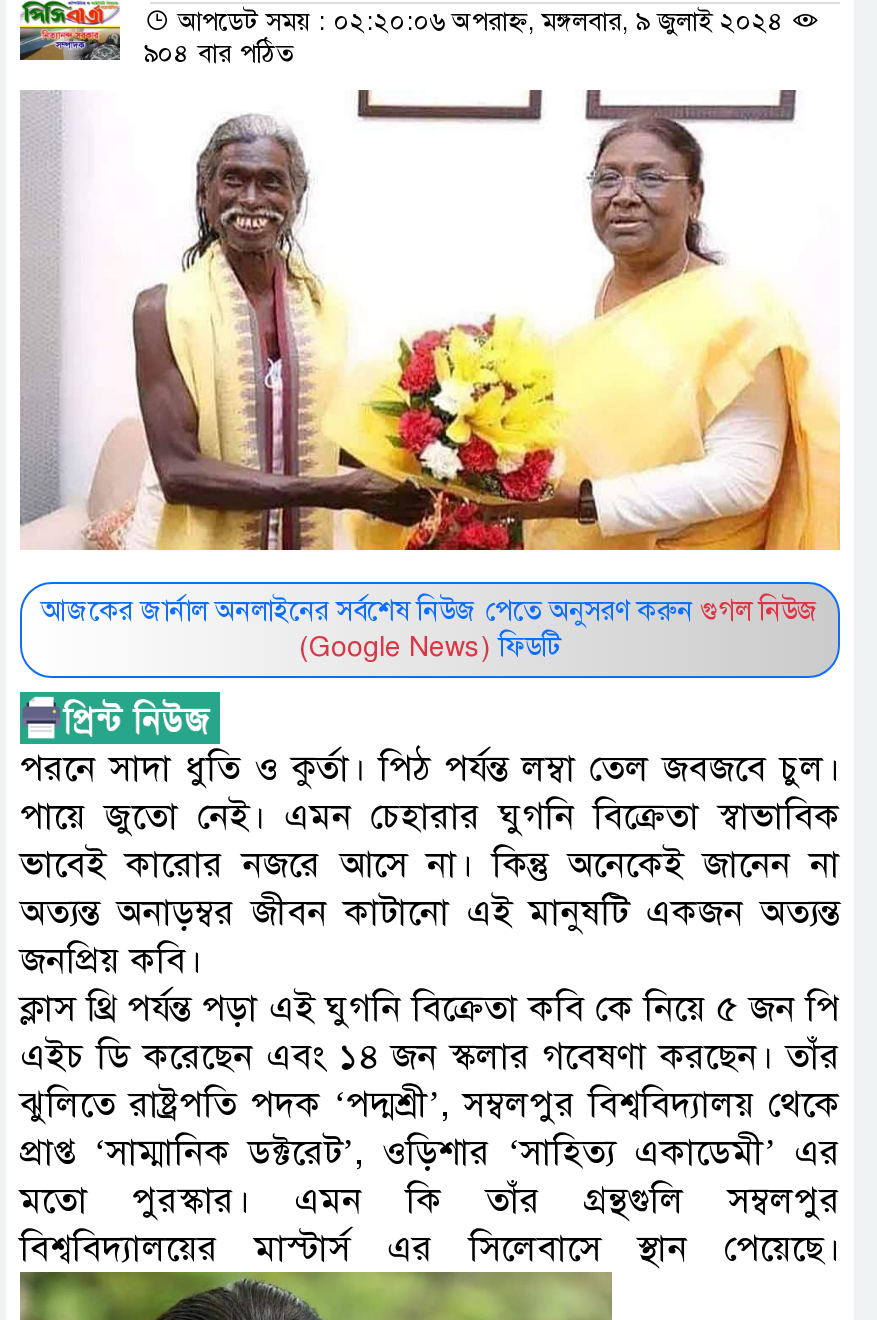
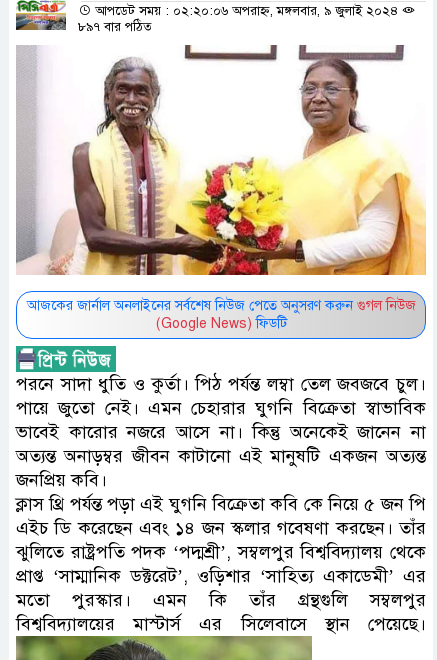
- ৯০৪ বার পঠিত
+ ৮৯৭ বার পঠিত
